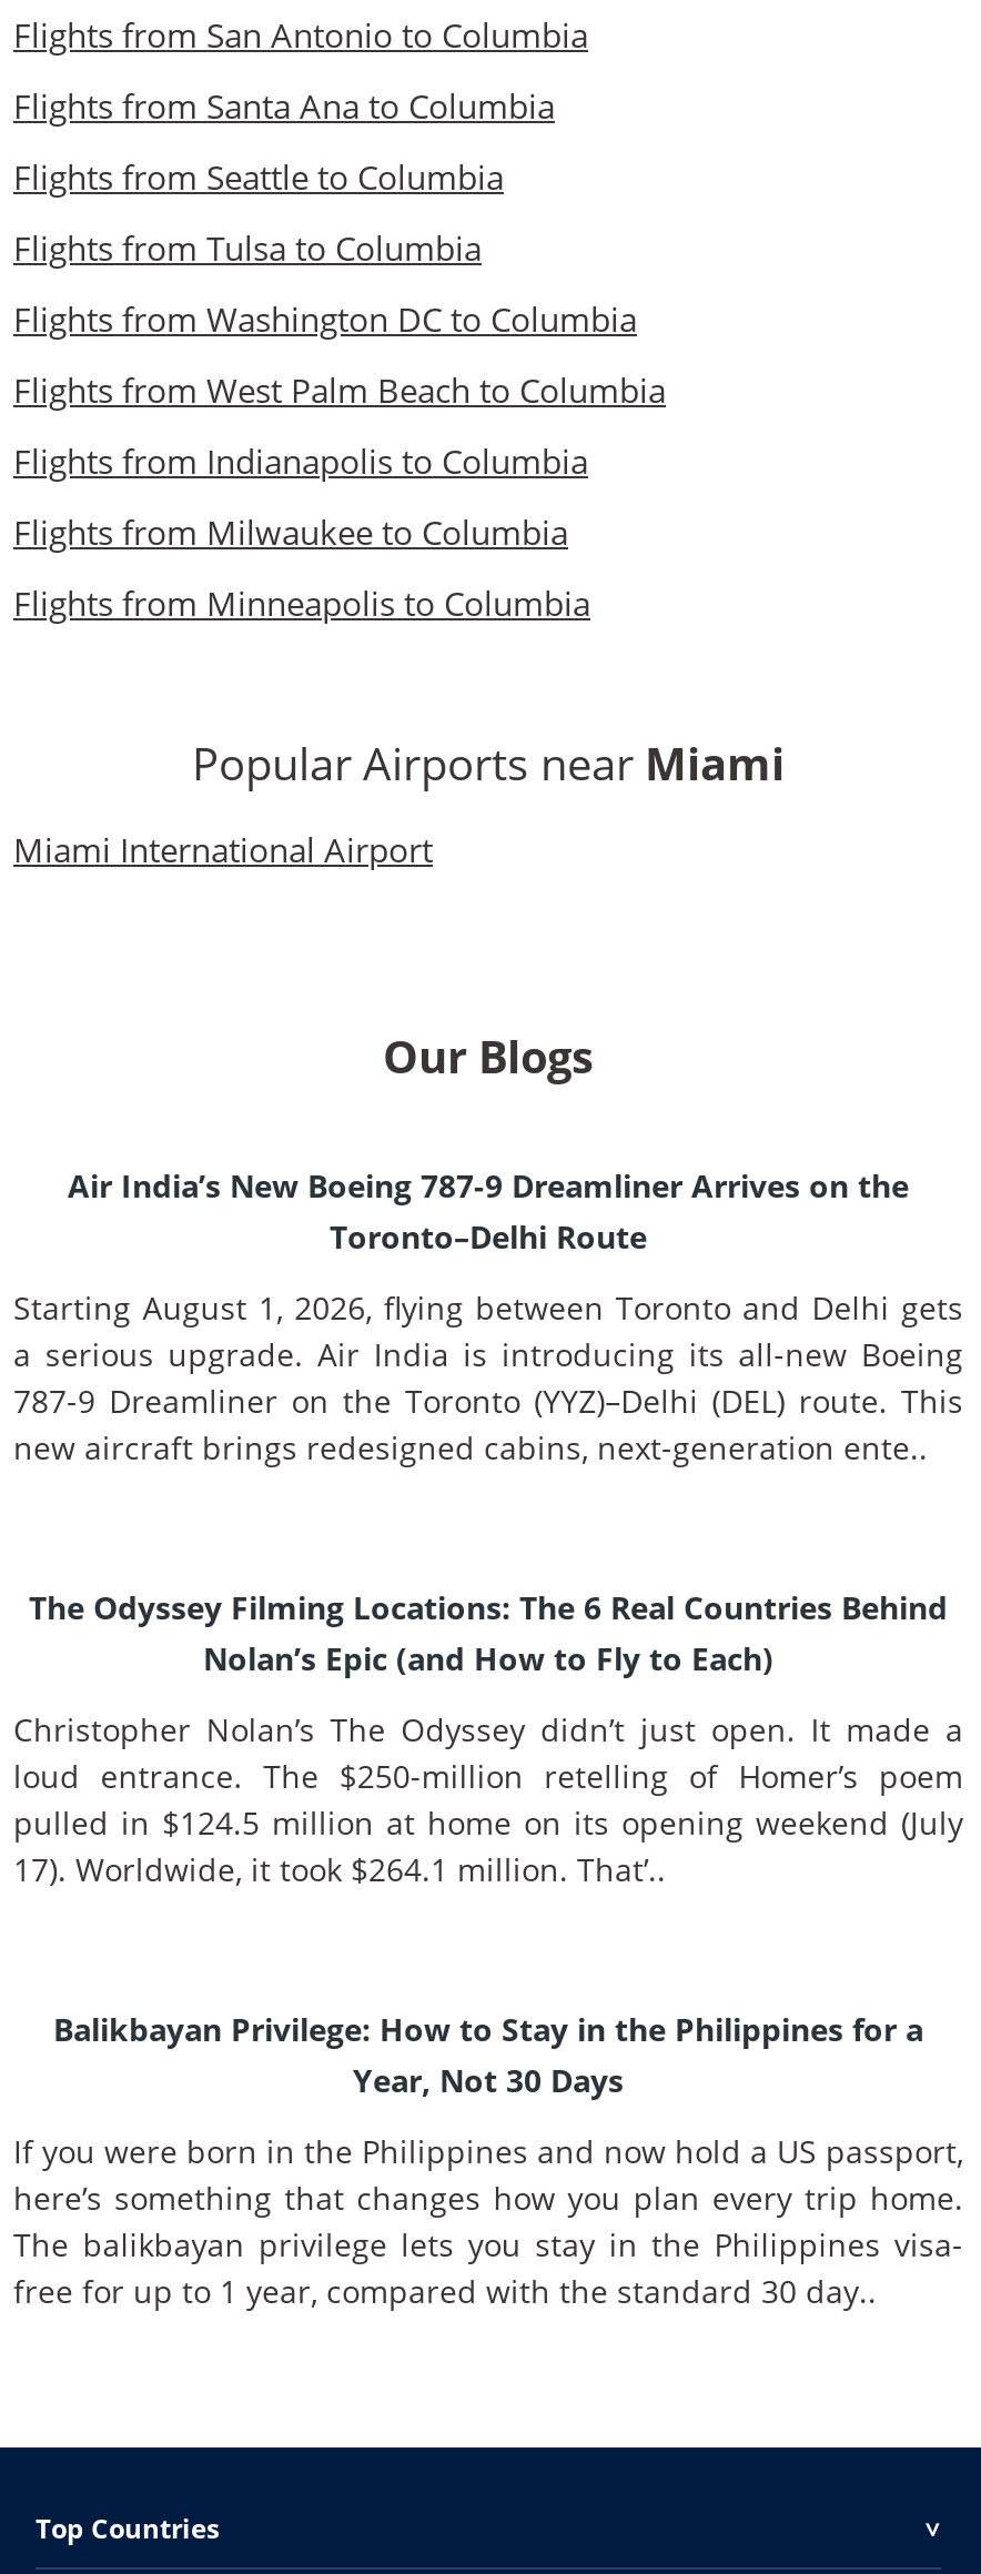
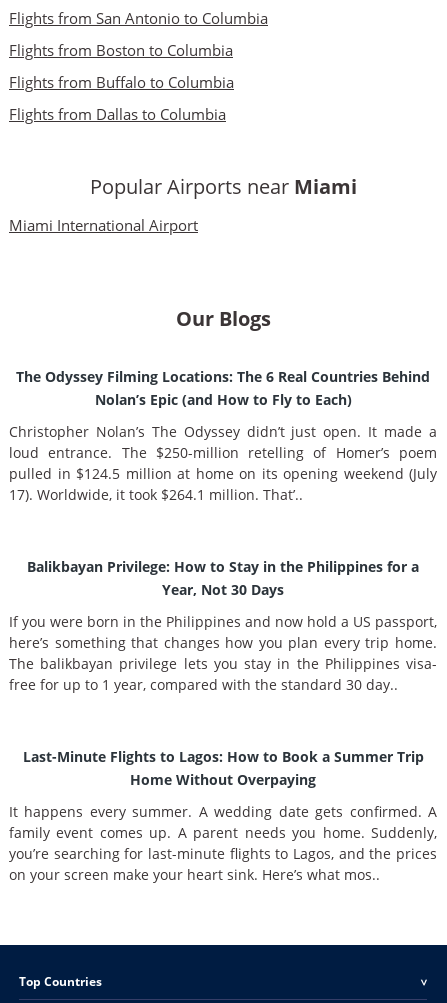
- Flights from Santa Ana to Columbia
- Flights from Seattle to Columbia
- Flights from Tulsa to Columbia
- Flights from Washington DC to Columbia
- Flights from West Palm Beach to Columbia
- Flights from Indianapolis to Columbia
- Flights from Milwaukee to Columbia
- Flights from Minneapolis to Columbia
+ Flights from Boston to Columbia
+ Flights from Buffalo to Columbia
+ Flights from Dallas to Columbia

- Air India’s New Boeing 787-9 Dreamliner Arrives on the
- Toronto–Delhi Route
- Starting August 1, 2026, flying between Toronto and Delhi gets
- a serious upgrade. Air India is introducing its all-new Boeing
- 787-9 Dreamliner on the Toronto (YYZ)–Delhi (DEL) route. This
- new aircraft brings redesigned cabins, next-generation ente..

moved up: The Odyssey Filming Locations: The 6 Real Countries Behind | Nolan’s Epic (and How to Fly to Each) | Christopher Nolan’s The Odyssey didn’t just open. It made a | ... | The balikbayan privilege lets you stay in the Philippines visa- | free for up to 1 year, compared with the standard 30 day..

+ Last-Minute Flights to Lagos: How to Book a Summer Trip
+ Home Without Overpaying
+ It happens every summer. A wedding date gets confirmed. A
+ family event comes up. A parent needs you home. Suddenly,
+ you’re searching for last-minute flights to Lagos, and the prices
+ on your screen make your heart sink. Here’s what mos..
